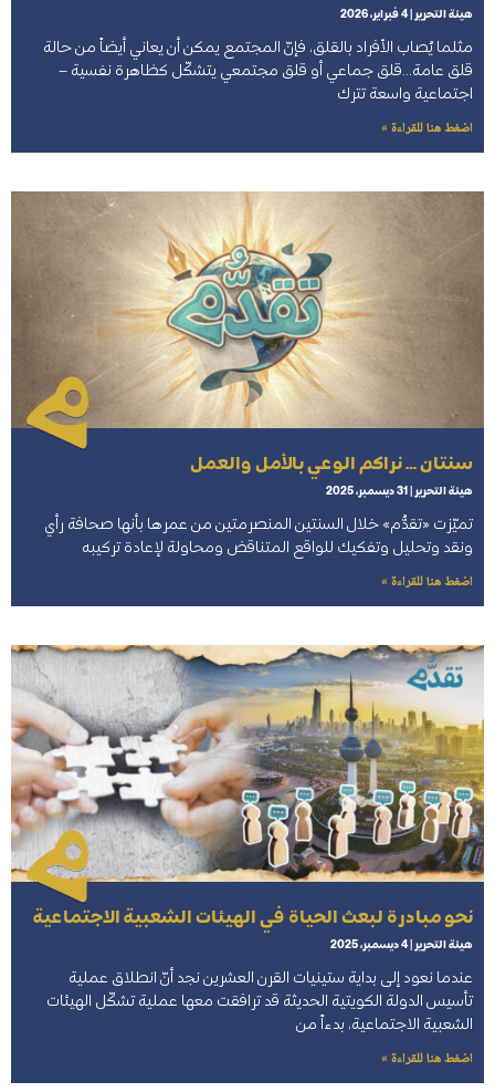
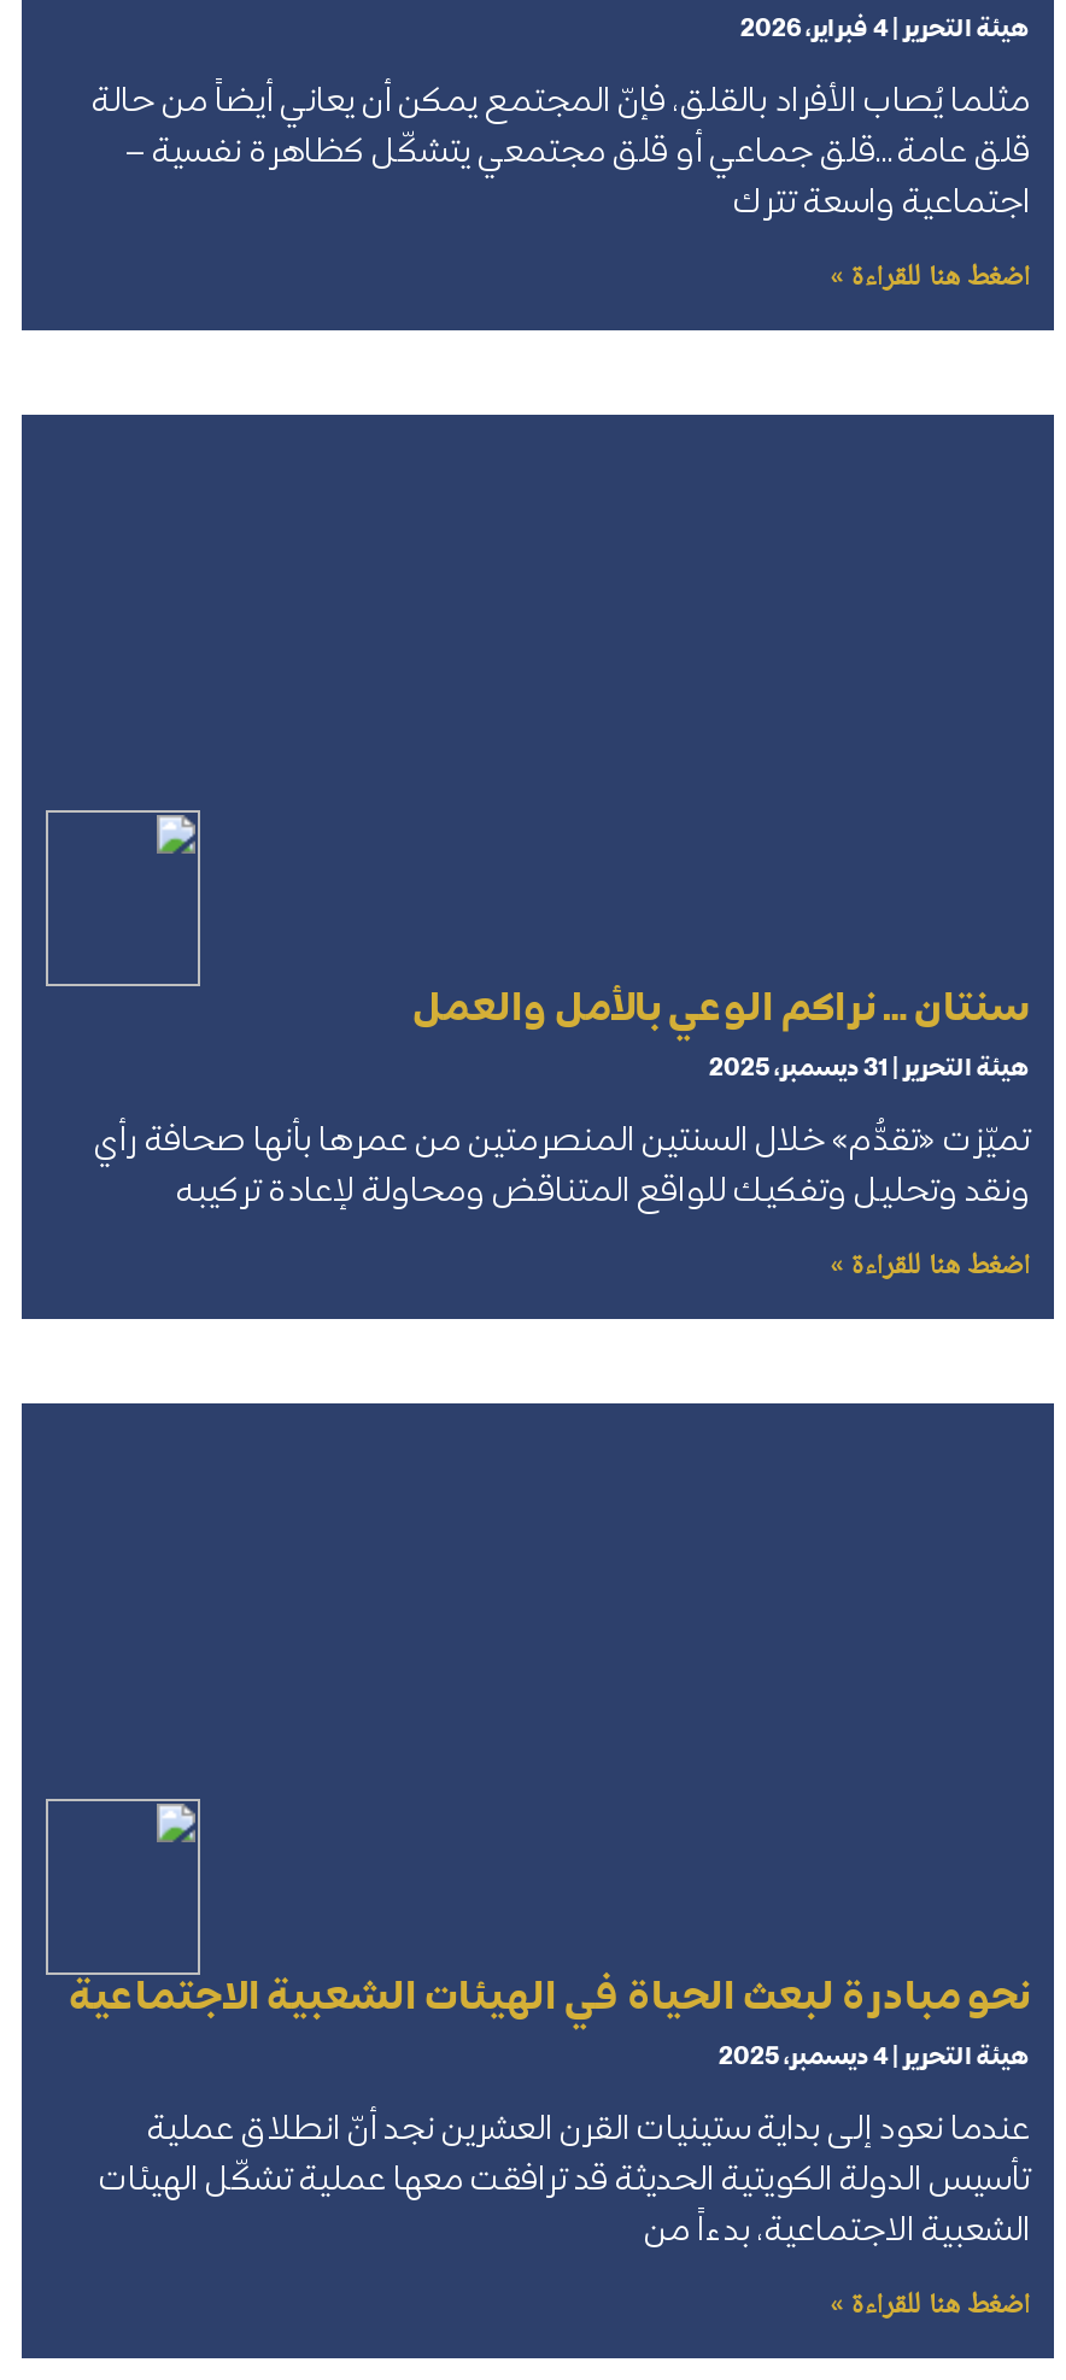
- [image]

- [image]
